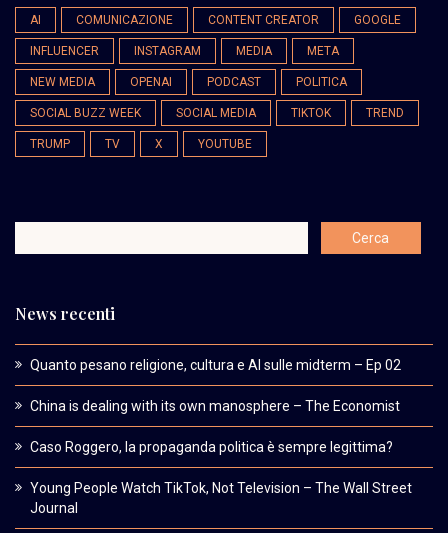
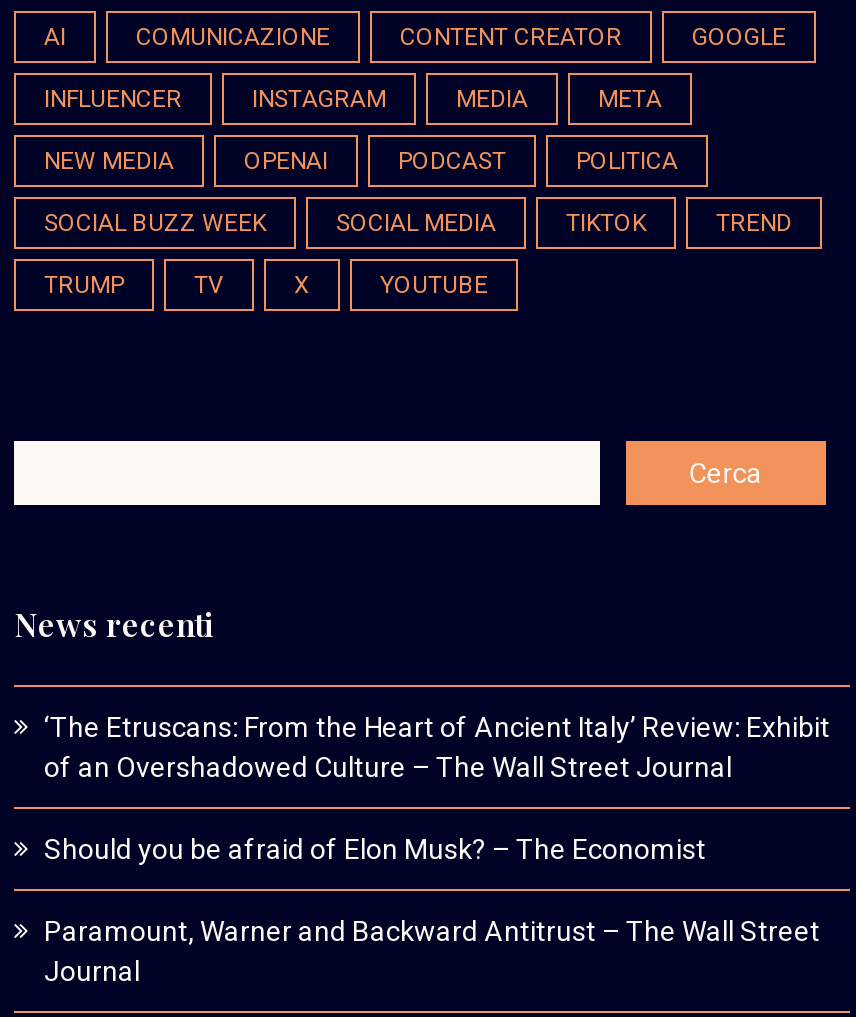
- Quanto pesano religione, cultura e AI sulle midterm – Ep 02
- China is dealing with its own manosphere – The Economist
- Caso Roggero, la propaganda politica è sempre legittima?
- Young People Watch TikTok, Not Television – The Wall Street
+ ‘The Etruscans: From the Heart of Ancient Italy’ Review: Exhibit
+ of an Overshadowed Culture – The Wall Street Journal
+ Should you be afraid of Elon Musk? – The Economist
+ Paramount, Warner and Backward Antitrust – The Wall Street
